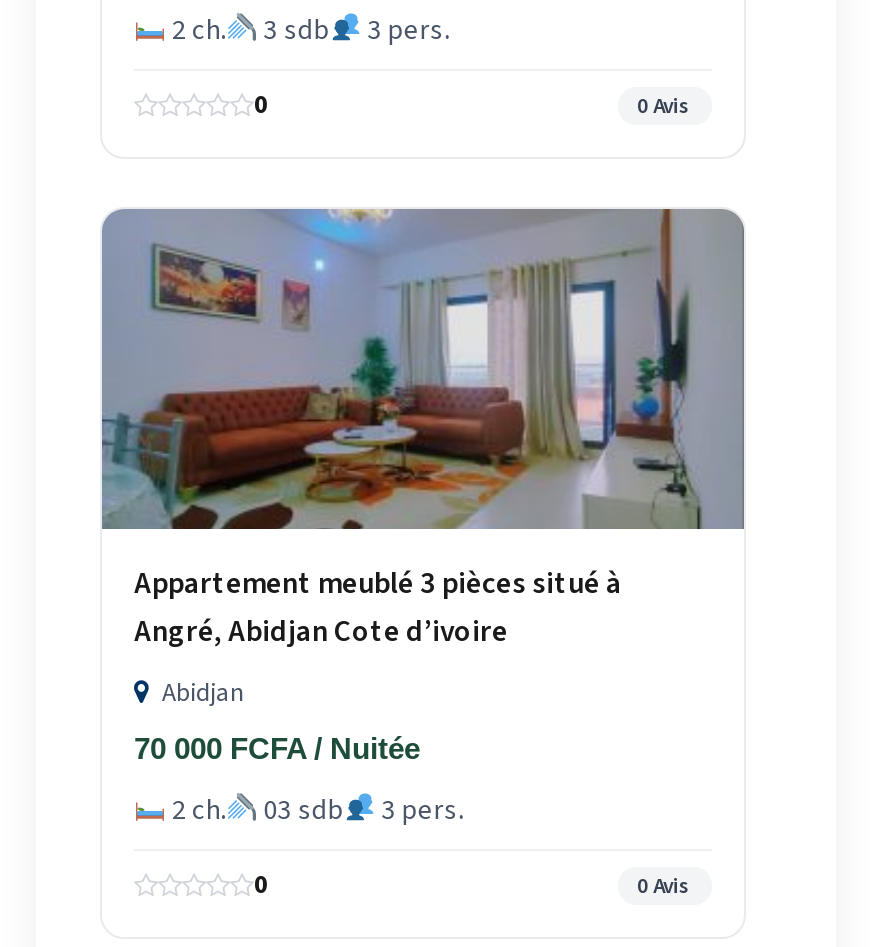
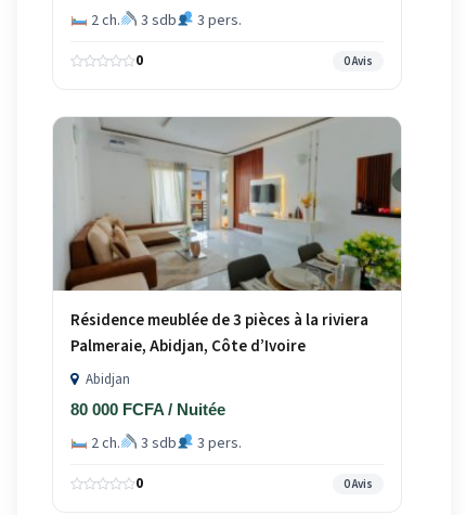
- [image]
- Appartement meublé 3 pièces situé à
- Angré, Abidjan Cote d’ivoire
+ [image]
+ Résidence meublée de 3 pièces à la riviera
+ Palmeraie, Abidjan, Côte d’Ivoire

- 70 000 FCFA / Nuitée
+ 80 000 FCFA / Nuitée

- 2 ch. 03 sdb 3 pers.
+ 2 ch. 3 sdb 3 pers.
